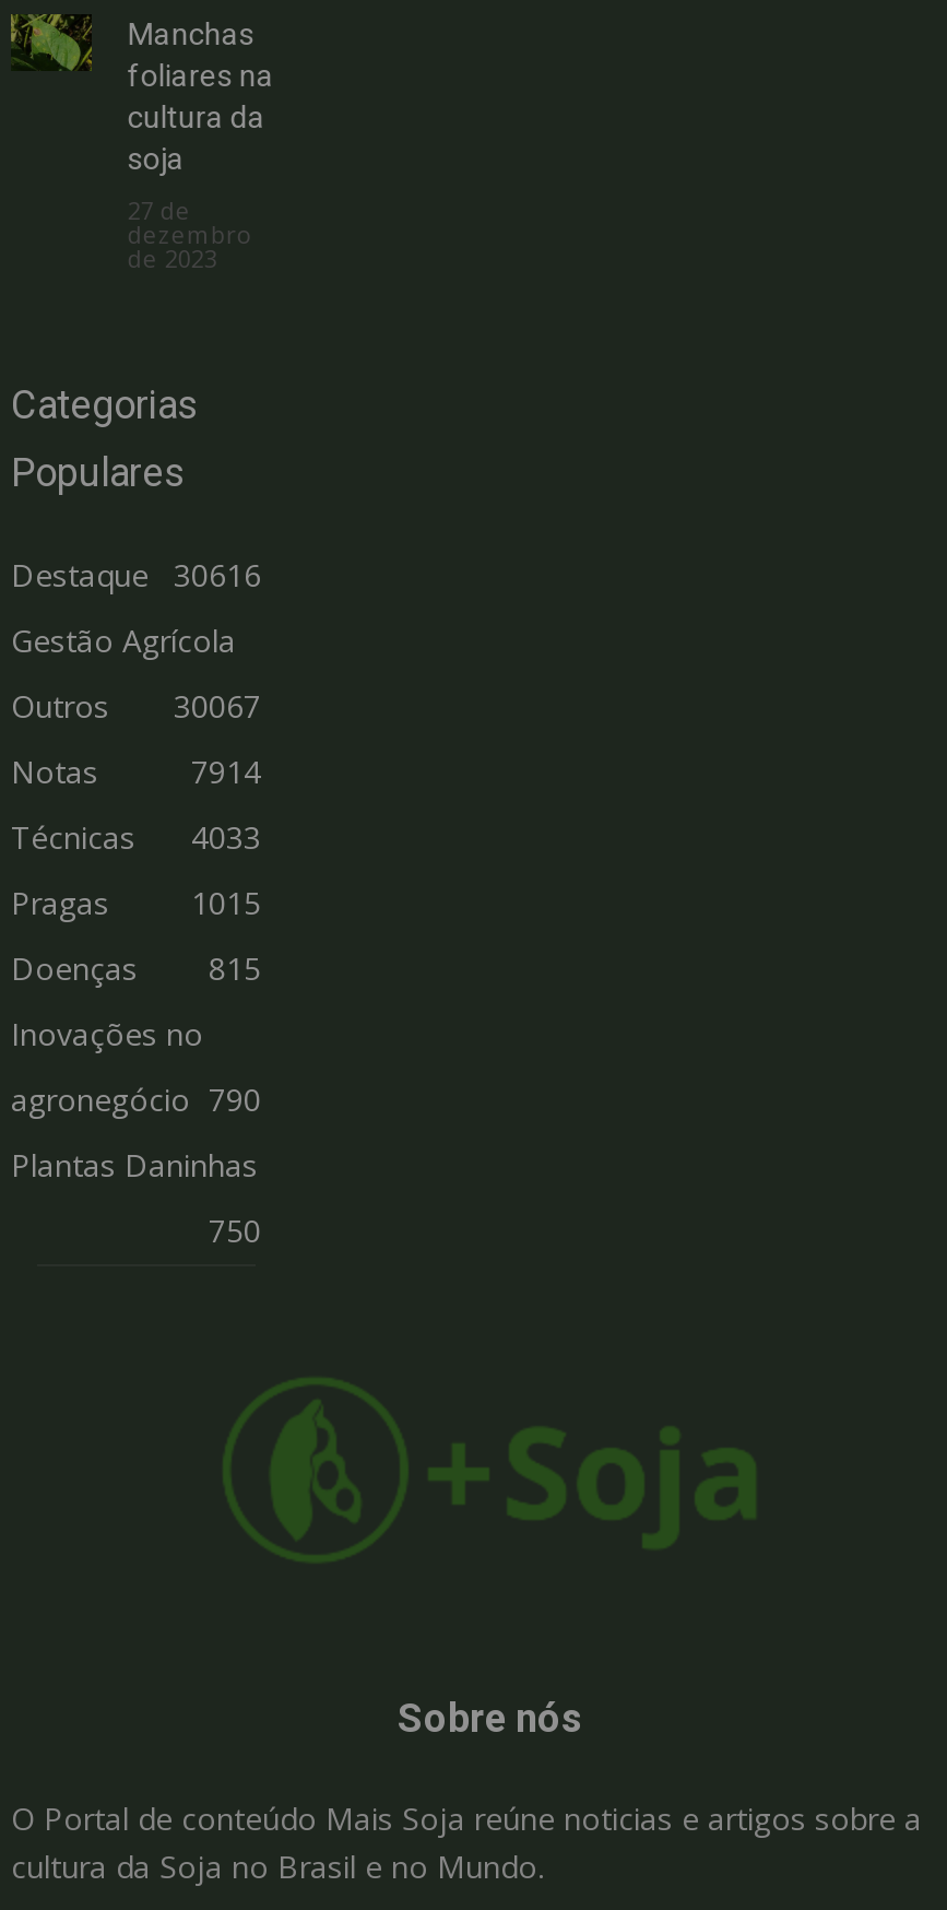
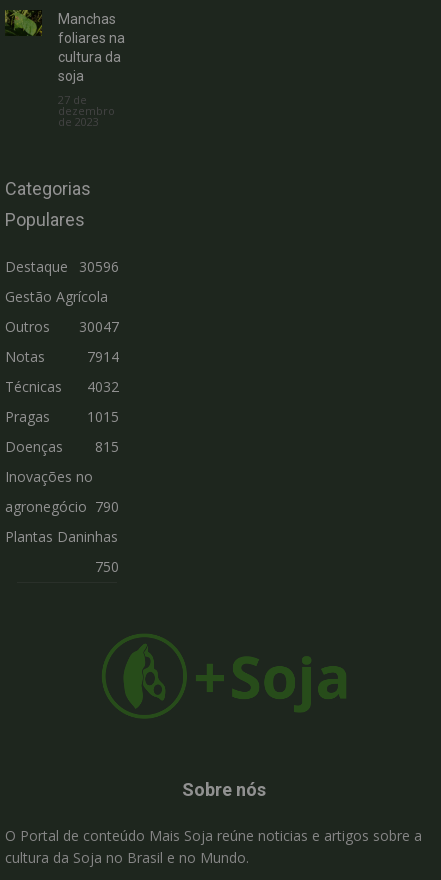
- Destaque 30616
+ Destaque 30596

- Outros 30067
+ Outros 30047

- Técnicas 4033
+ Técnicas 4032
